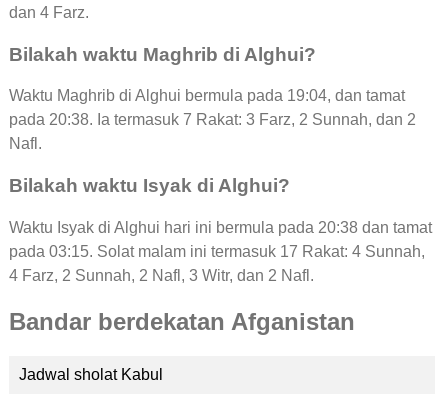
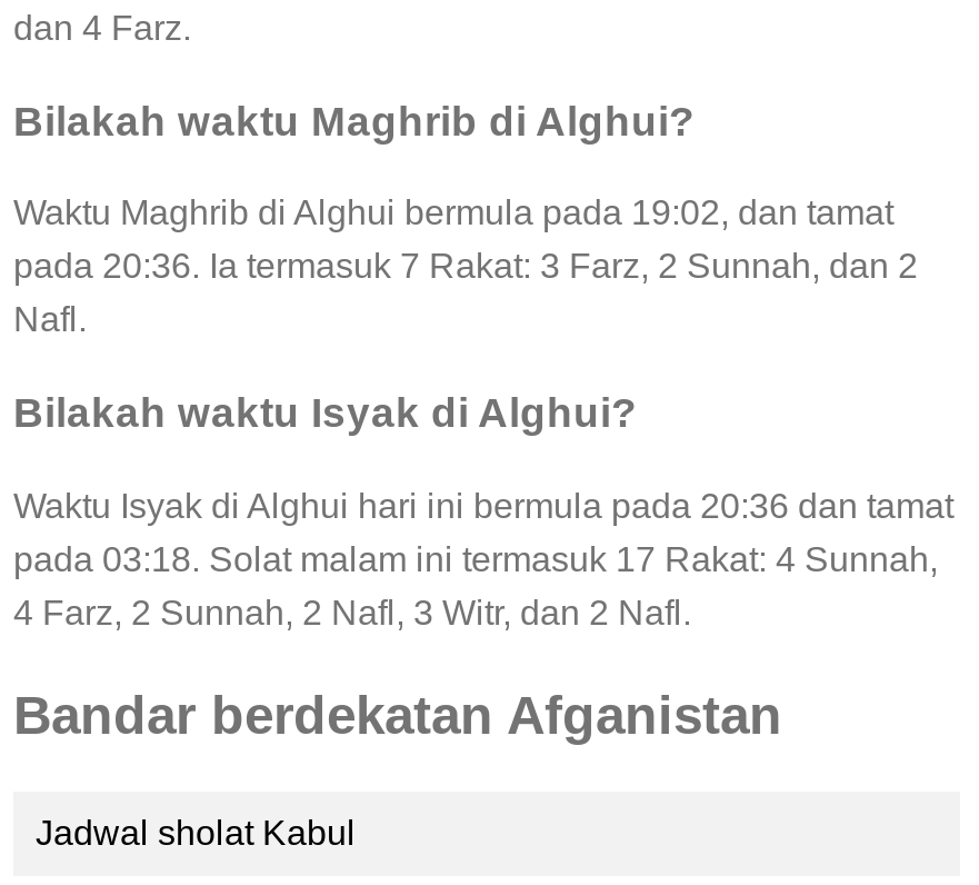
- Waktu Maghrib di Alghui bermula pada 19:04, dan tamat
+ Waktu Maghrib di Alghui bermula pada 19:02, dan tamat

- pada 20:38. Ia termasuk 7 Rakat: 3 Farz, 2 Sunnah, dan 2
+ pada 20:36. Ia termasuk 7 Rakat: 3 Farz, 2 Sunnah, dan 2

- Waktu Isyak di Alghui hari ini bermula pada 20:38 dan tamat
+ Waktu Isyak di Alghui hari ini bermula pada 20:36 dan tamat

- pada 03:15. Solat malam ini termasuk 17 Rakat: 4 Sunnah,
+ pada 03:18. Solat malam ini termasuk 17 Rakat: 4 Sunnah,
